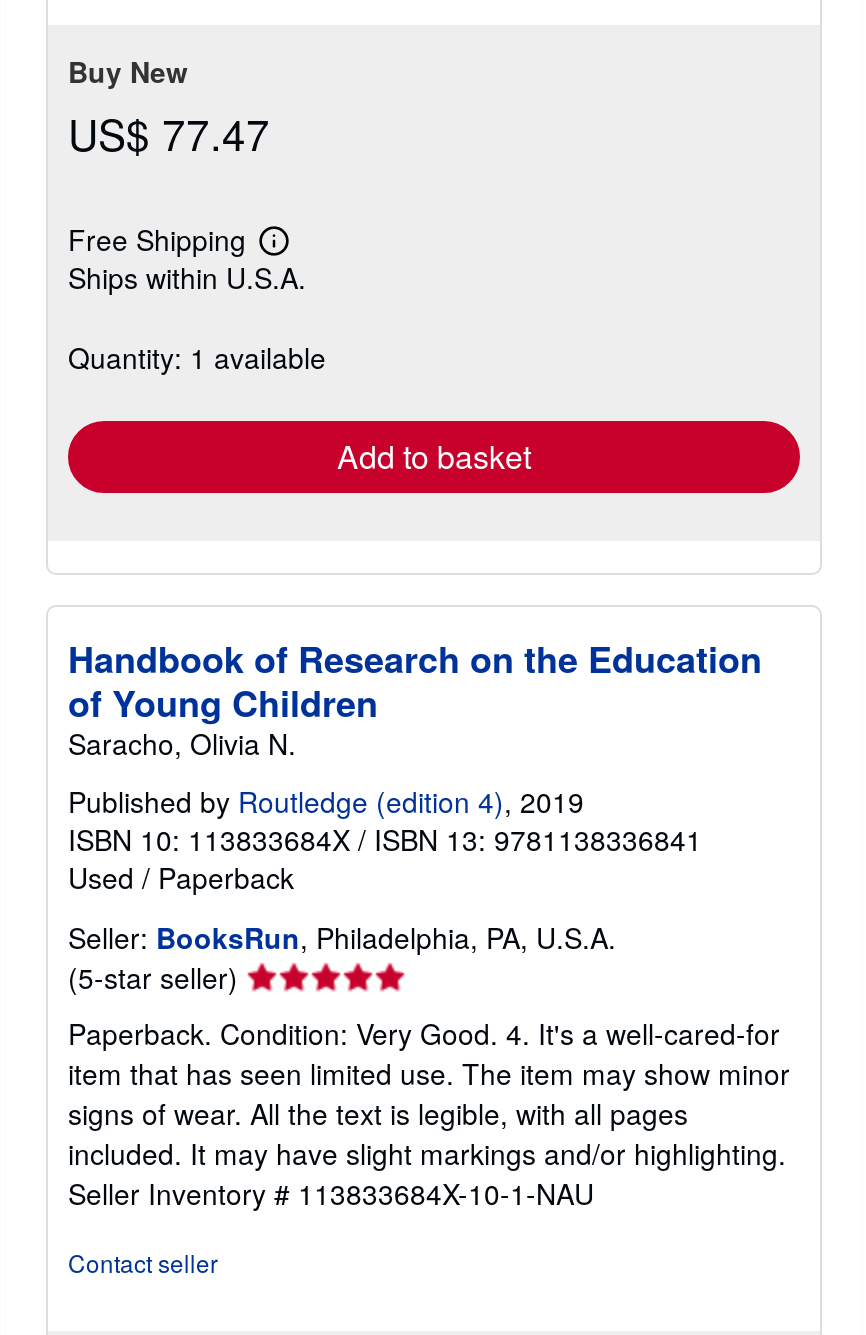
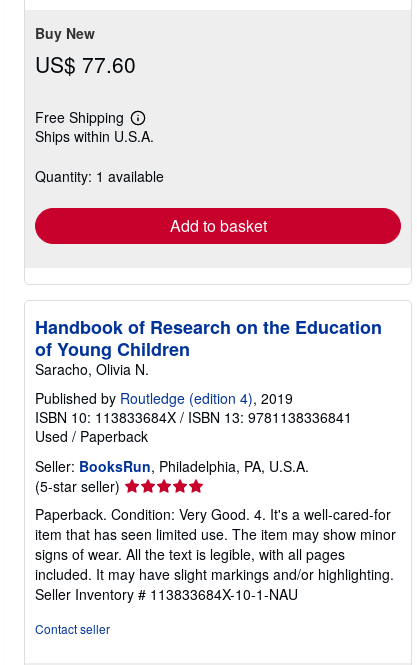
- US$ 77.47
+ US$ 77.60
